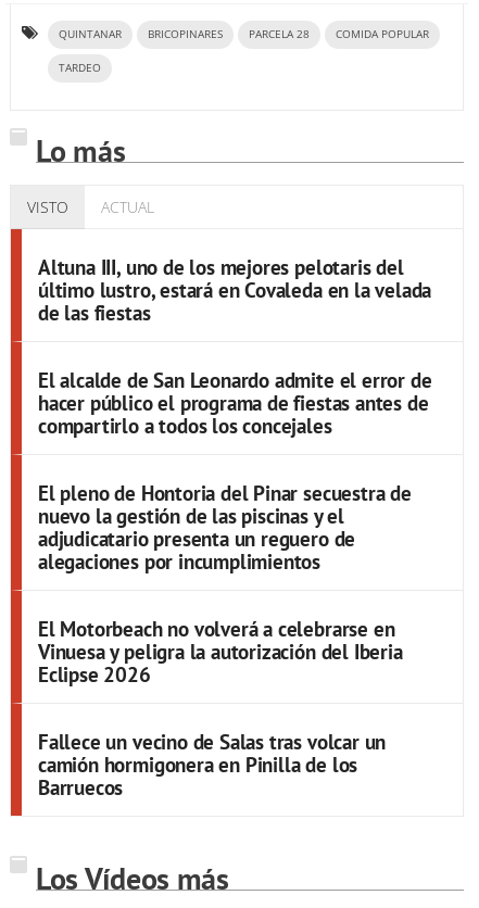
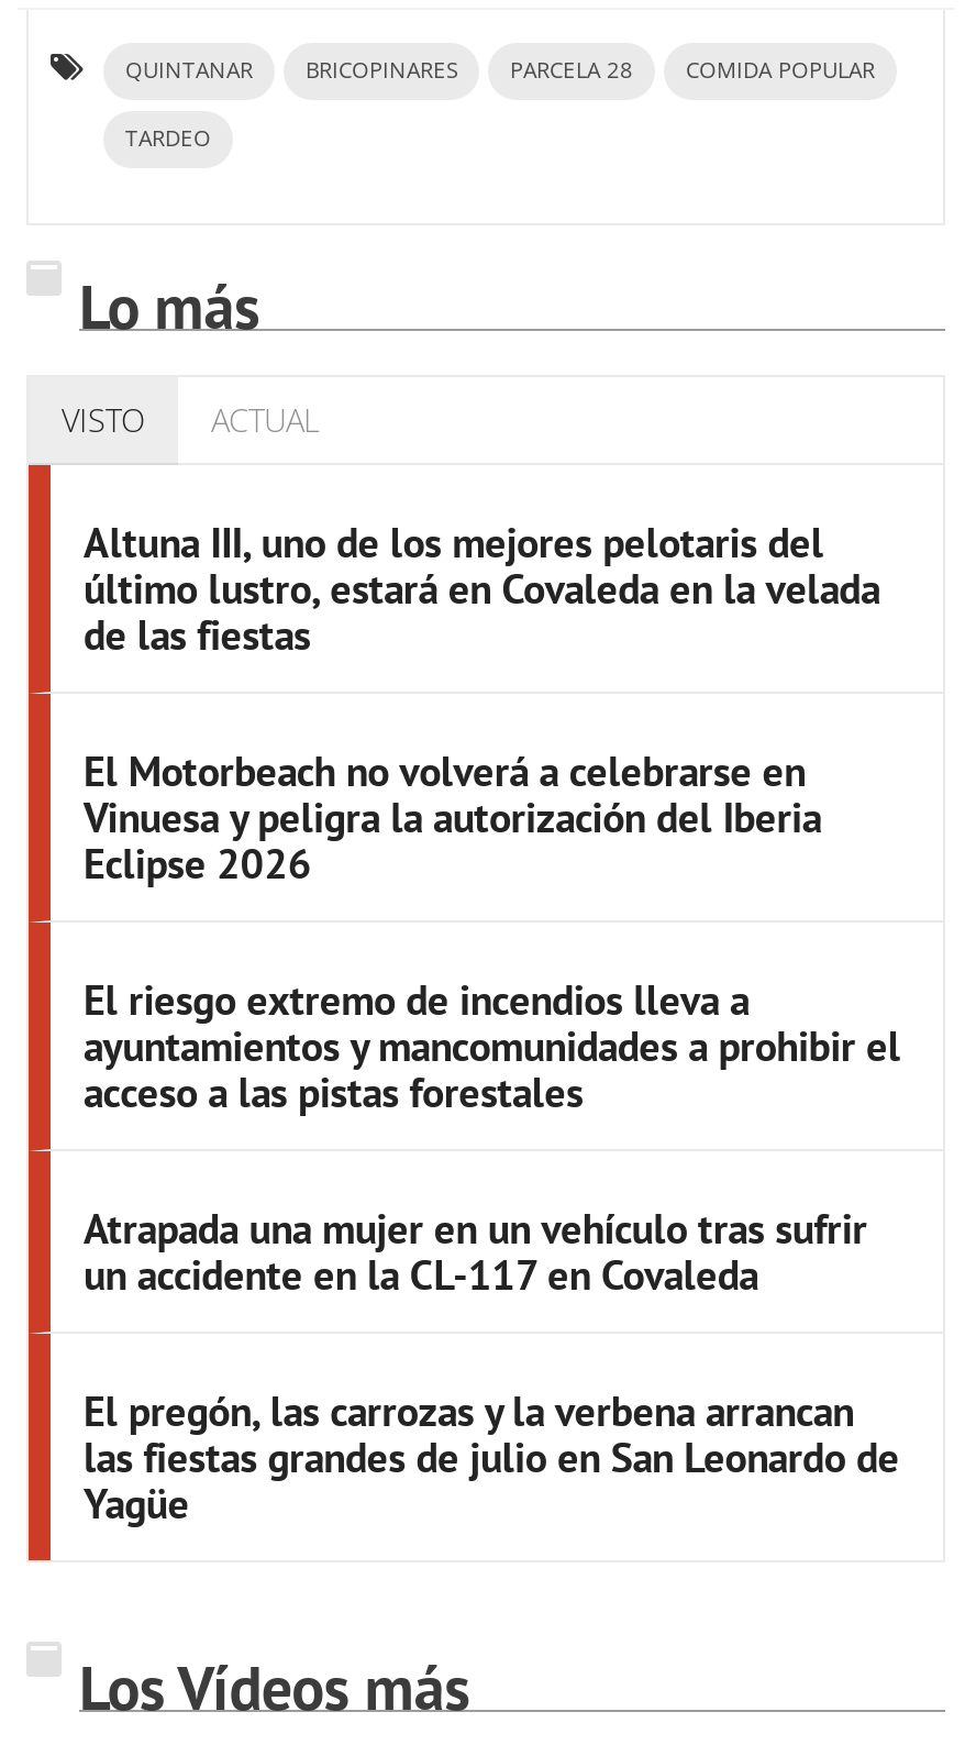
- El alcalde de San Leonardo admite el error de
- hacer público el programa de fiestas antes de
- compartirlo a todos los concejales
- El pleno de Hontoria del Pinar secuestra de
- nuevo la gestión de las piscinas y el
- adjudicatario presenta un reguero de
- alegaciones por incumplimientos

moved up: El Motorbeach no volverá a celebrarse en | Vinuesa y peligra la autorización del Iberia | Eclipse 2026

- Fallece un vecino de Salas tras volcar un
- camión hormigonera en Pinilla de los
- Barruecos
+ El riesgo extremo de incendios lleva a
+ ayuntamientos y mancomunidades a prohibir el
+ acceso a las pistas forestales
+ Atrapada una mujer en un vehículo tras sufrir
+ un accidente en la CL-117 en Covaleda
+ El pregón, las carrozas y la verbena arrancan
+ las fiestas grandes de julio en San Leonardo de
+ Yagüe
